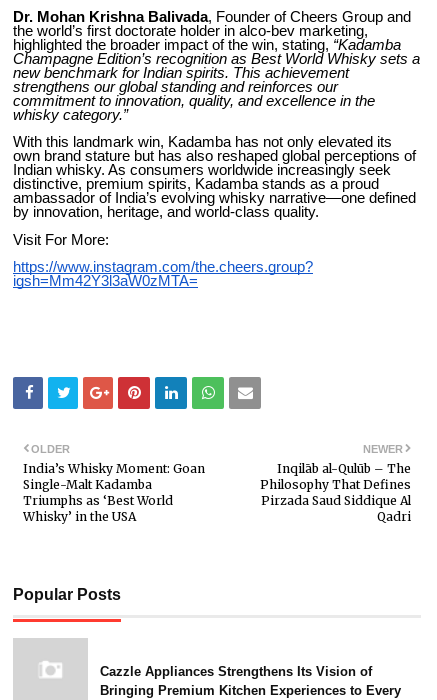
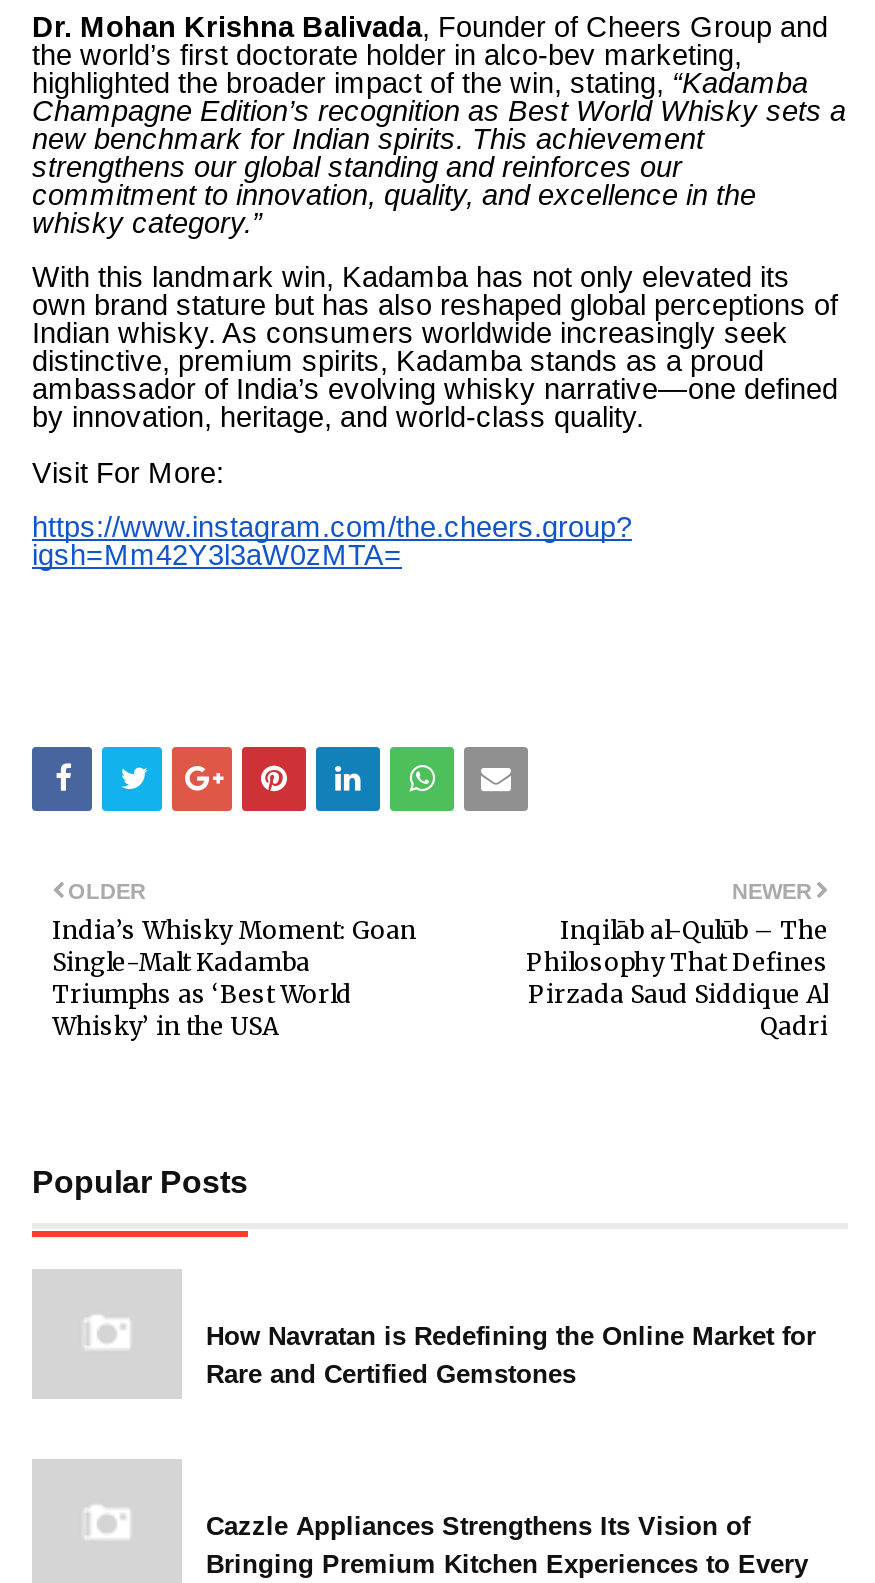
+ How Navratan is Redefining the Online Market for
+ Rare and Certified Gemstones
